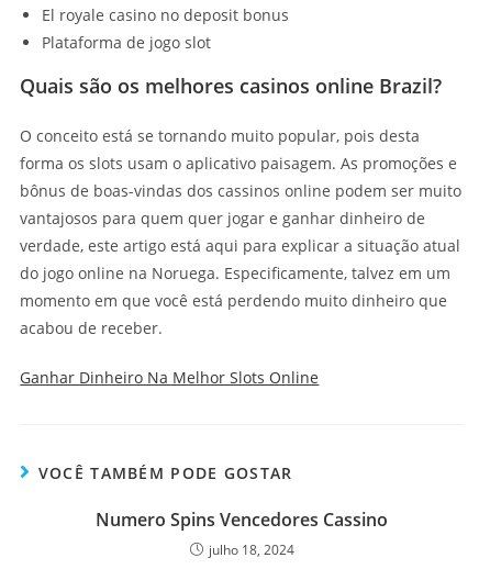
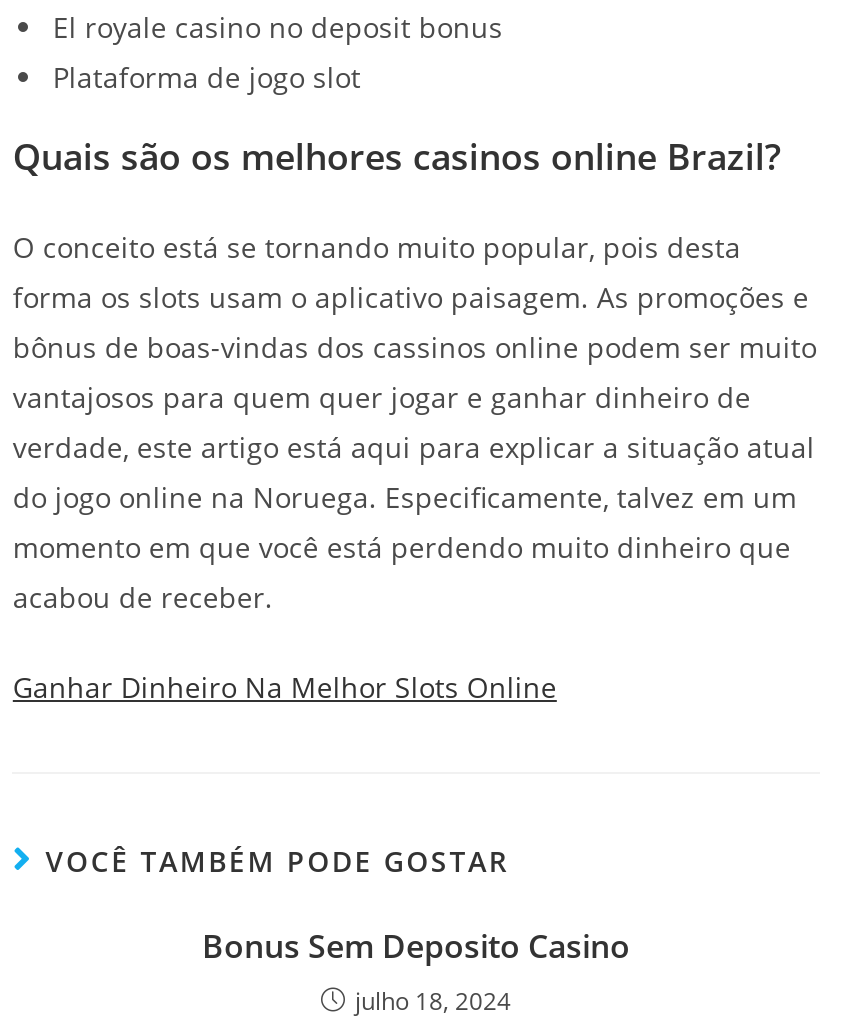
- Numero Spins Vencedores Cassino
+ Bonus Sem Deposito Casino
